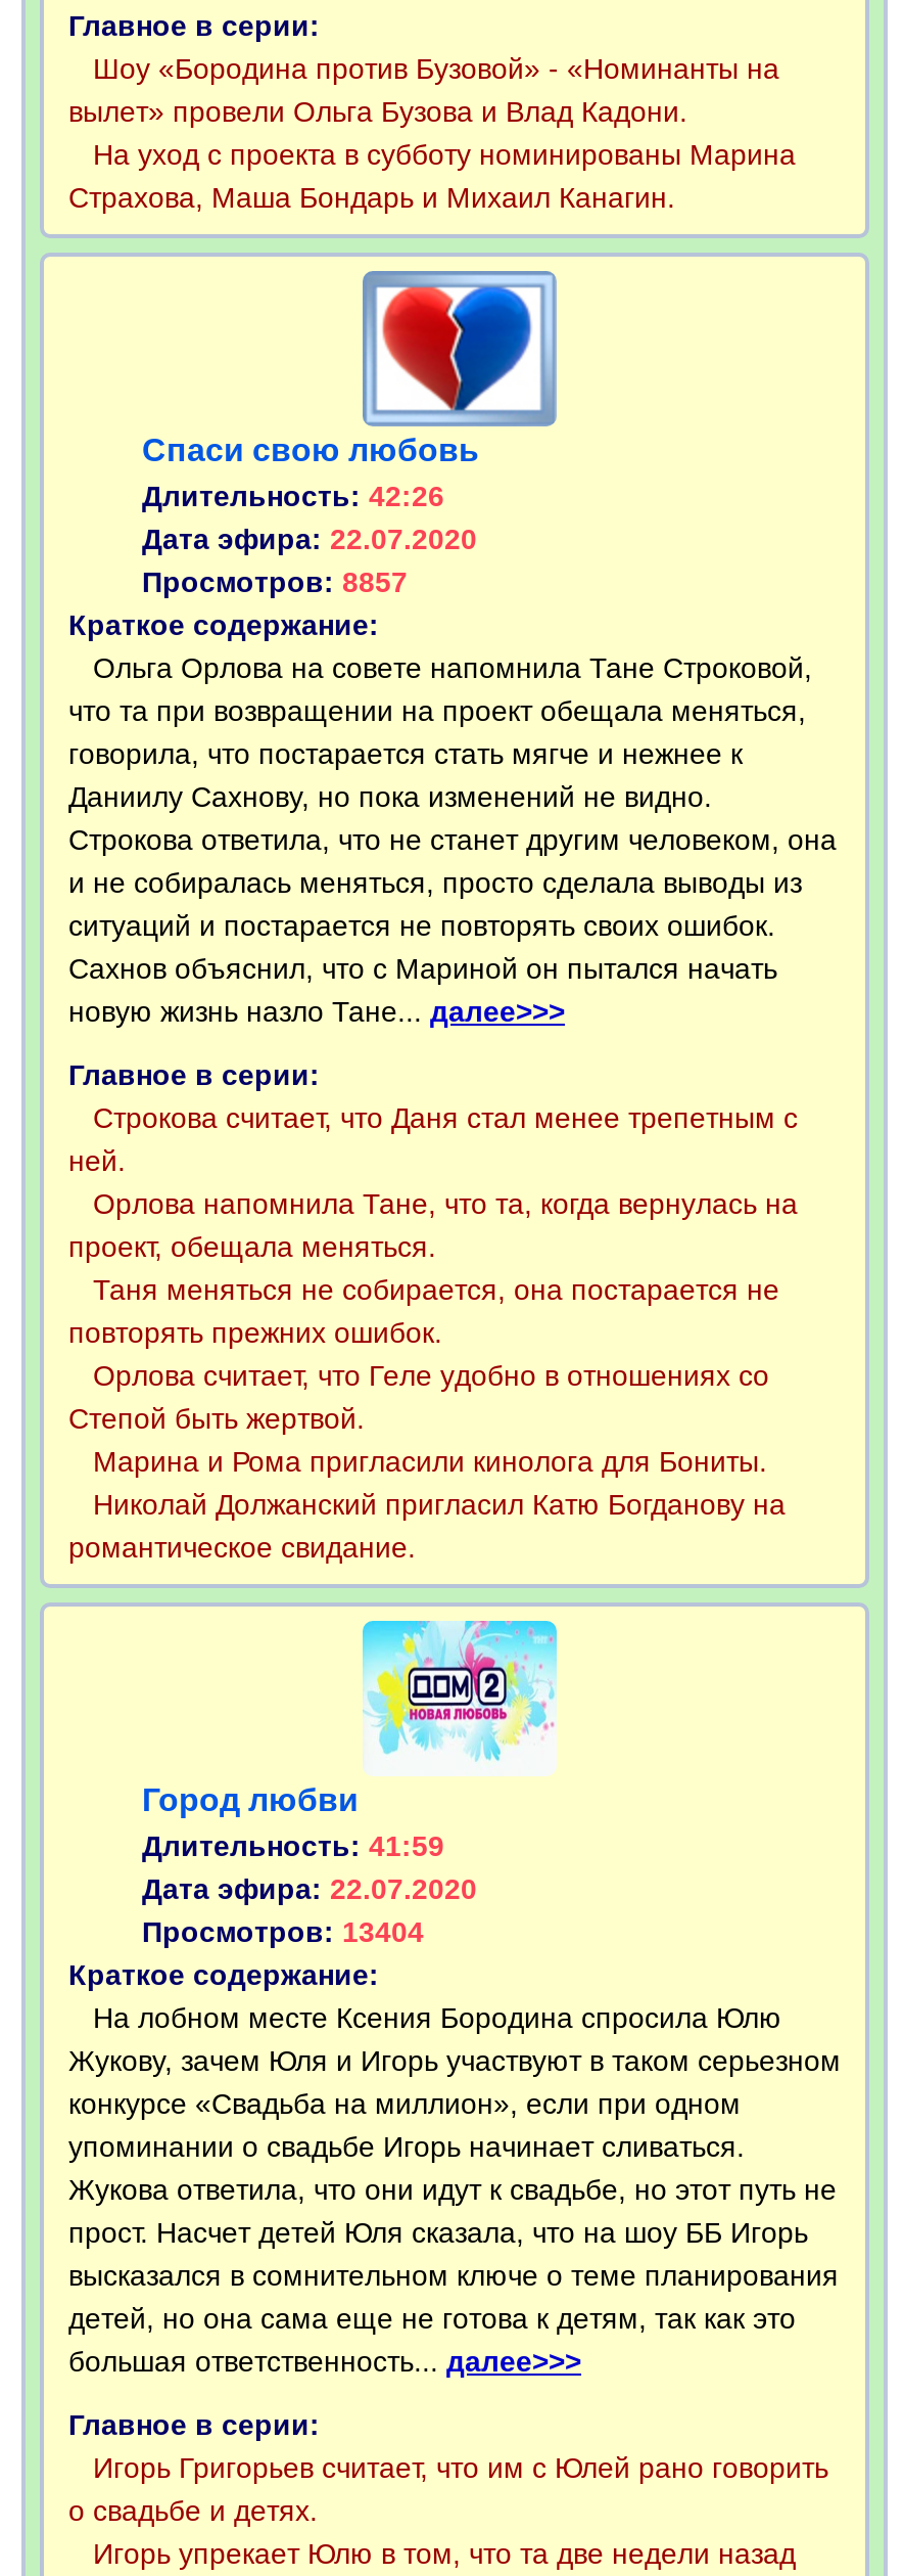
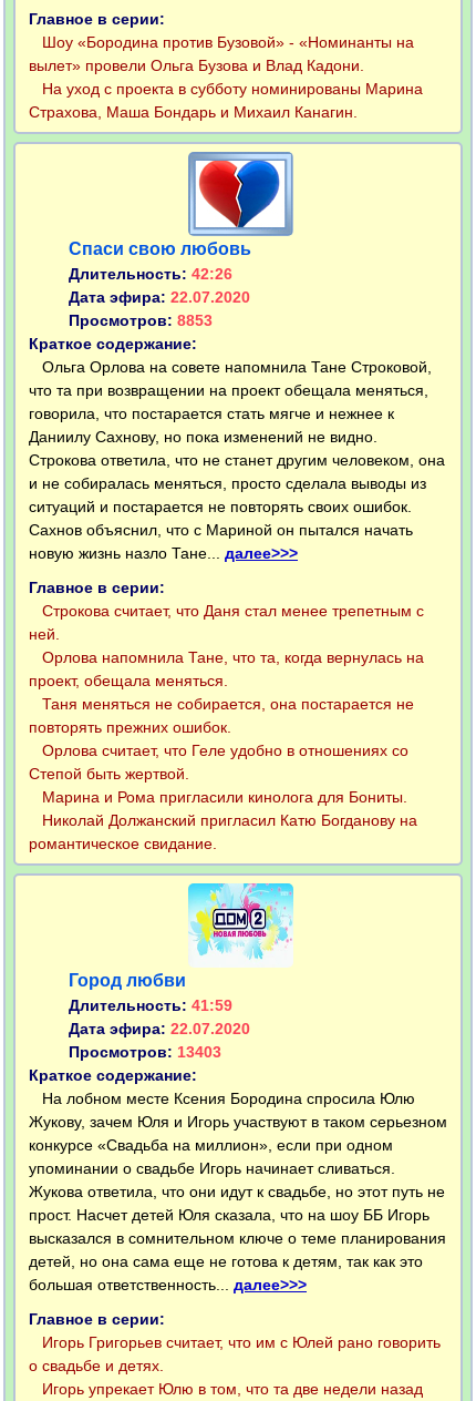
- Просмотров: 8857
+ Просмотров: 8853

- Просмотров: 13404
+ Просмотров: 13403
